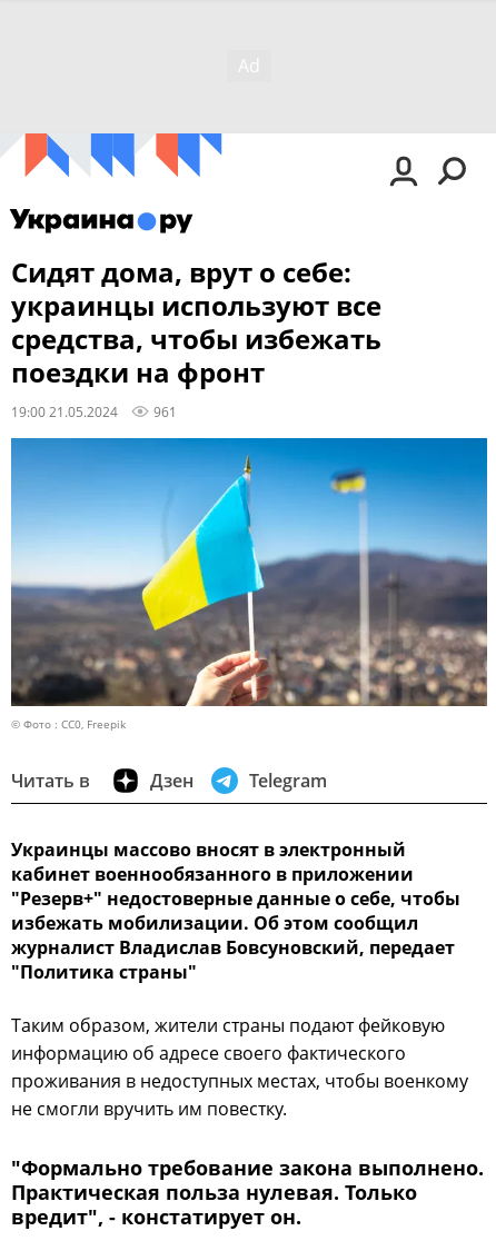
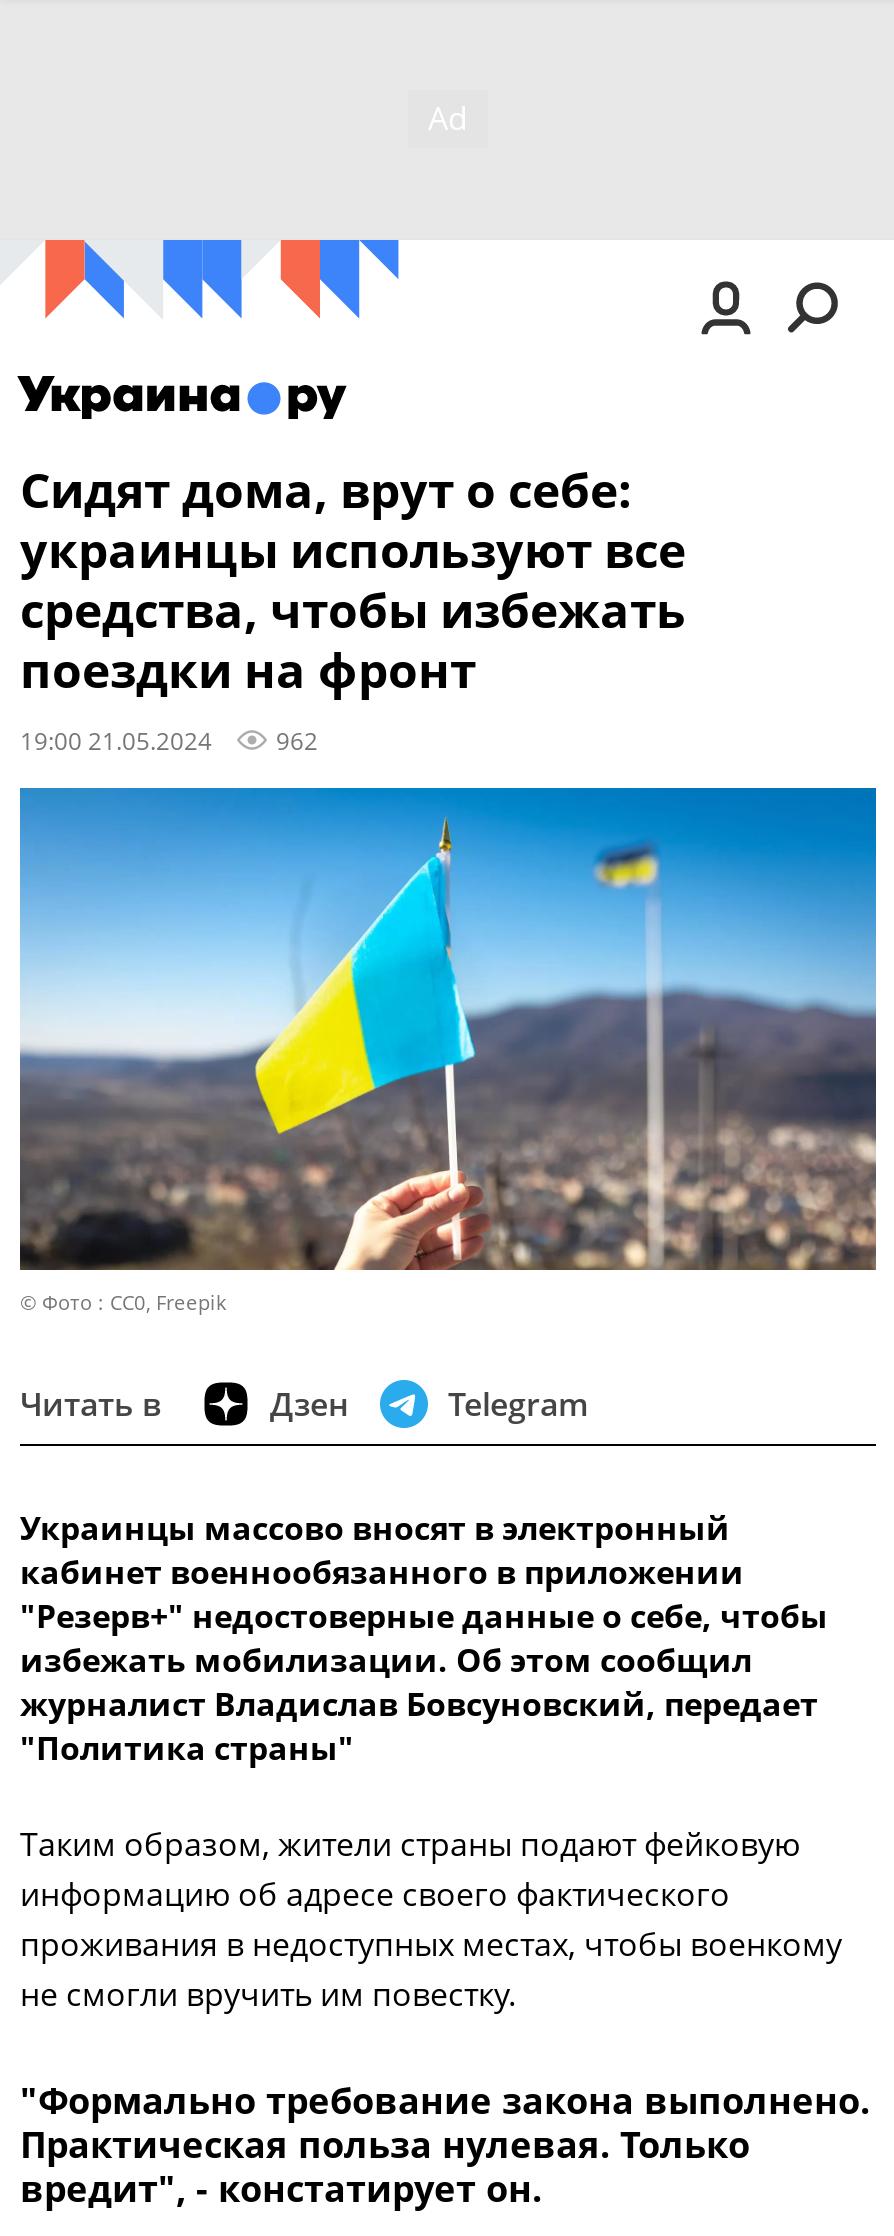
- 19:00 21.05.2024 961
+ 19:00 21.05.2024 962
